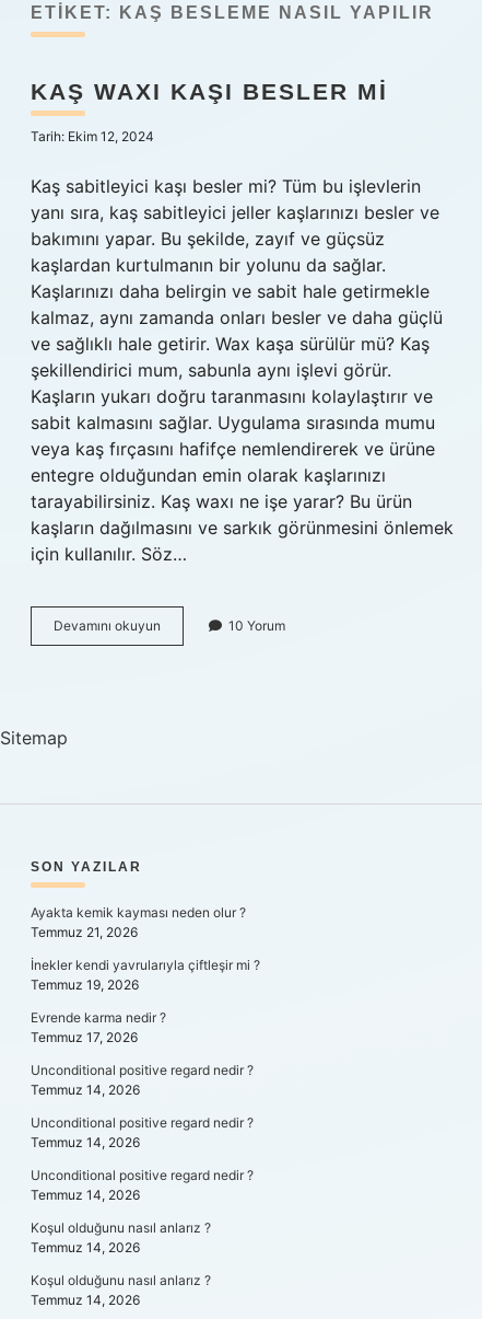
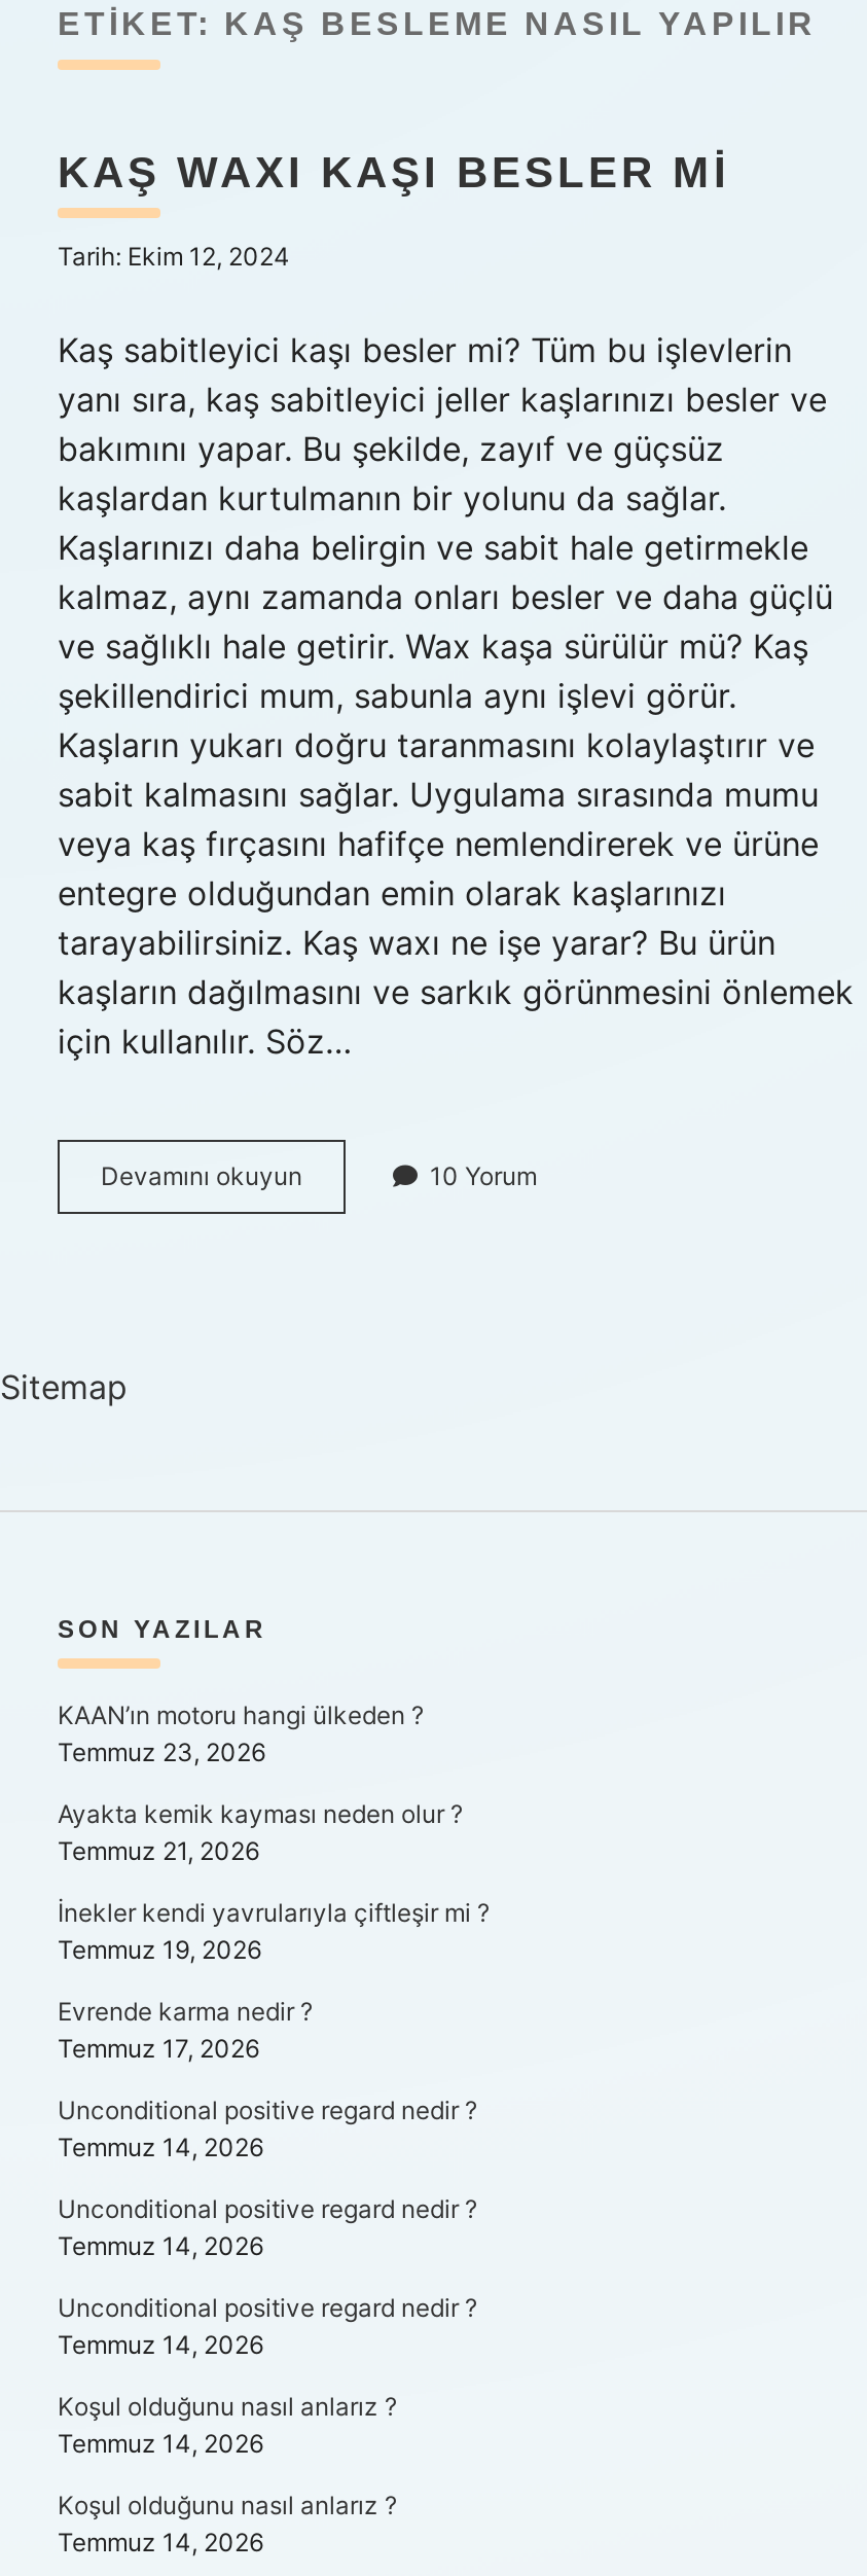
+ KAAN’ın motoru hangi ülkeden ?
+ Temmuz 23, 2026
